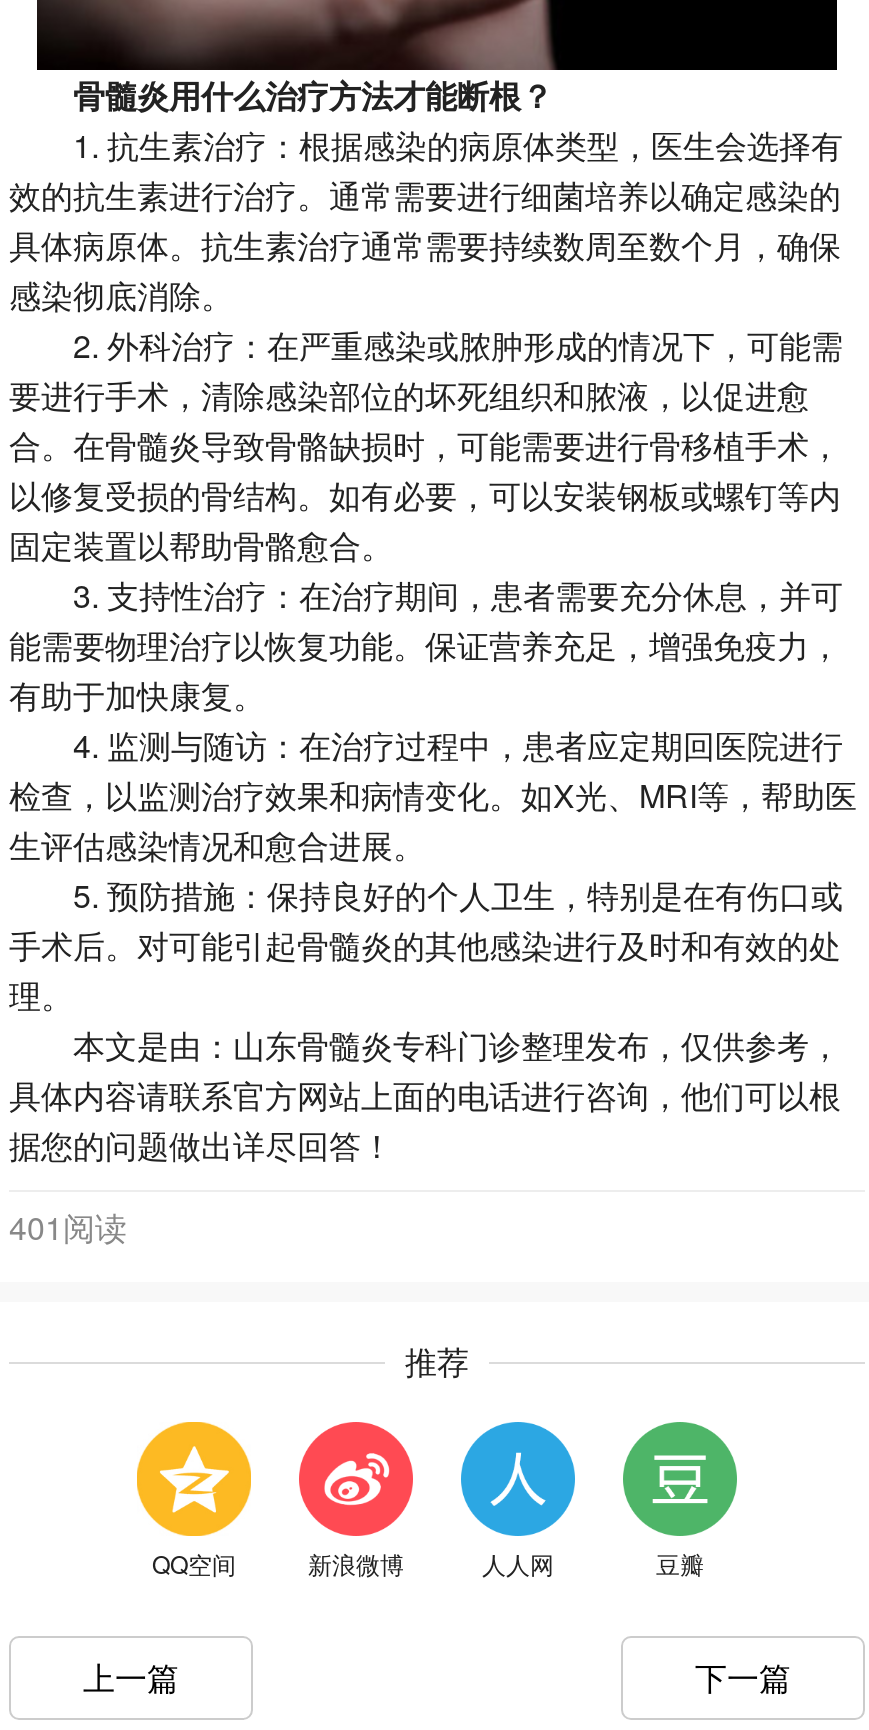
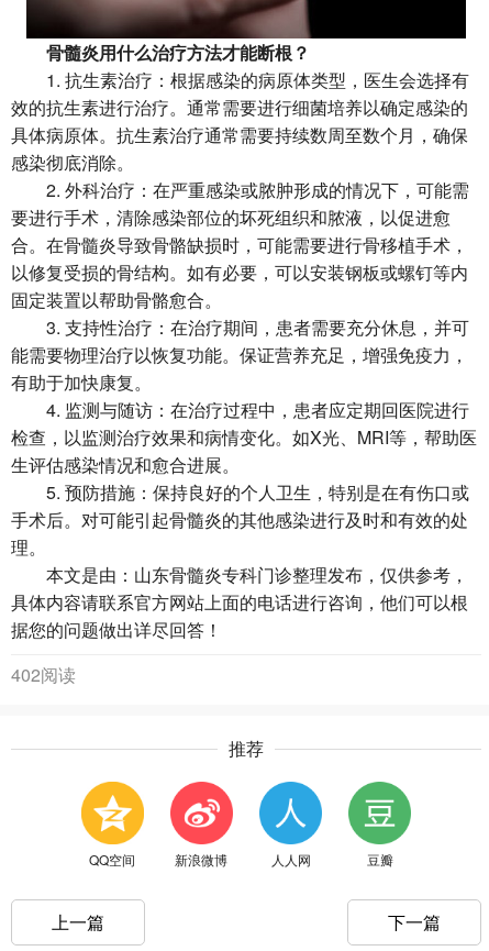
- 401阅读
+ 402阅读
